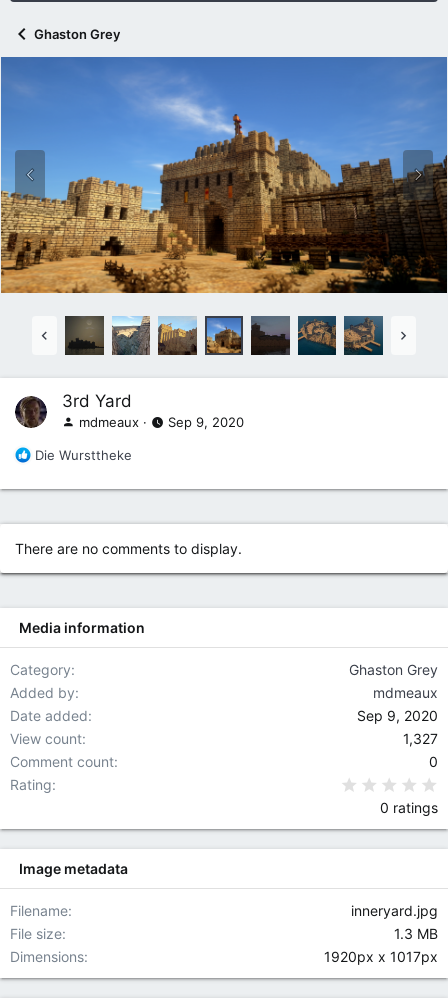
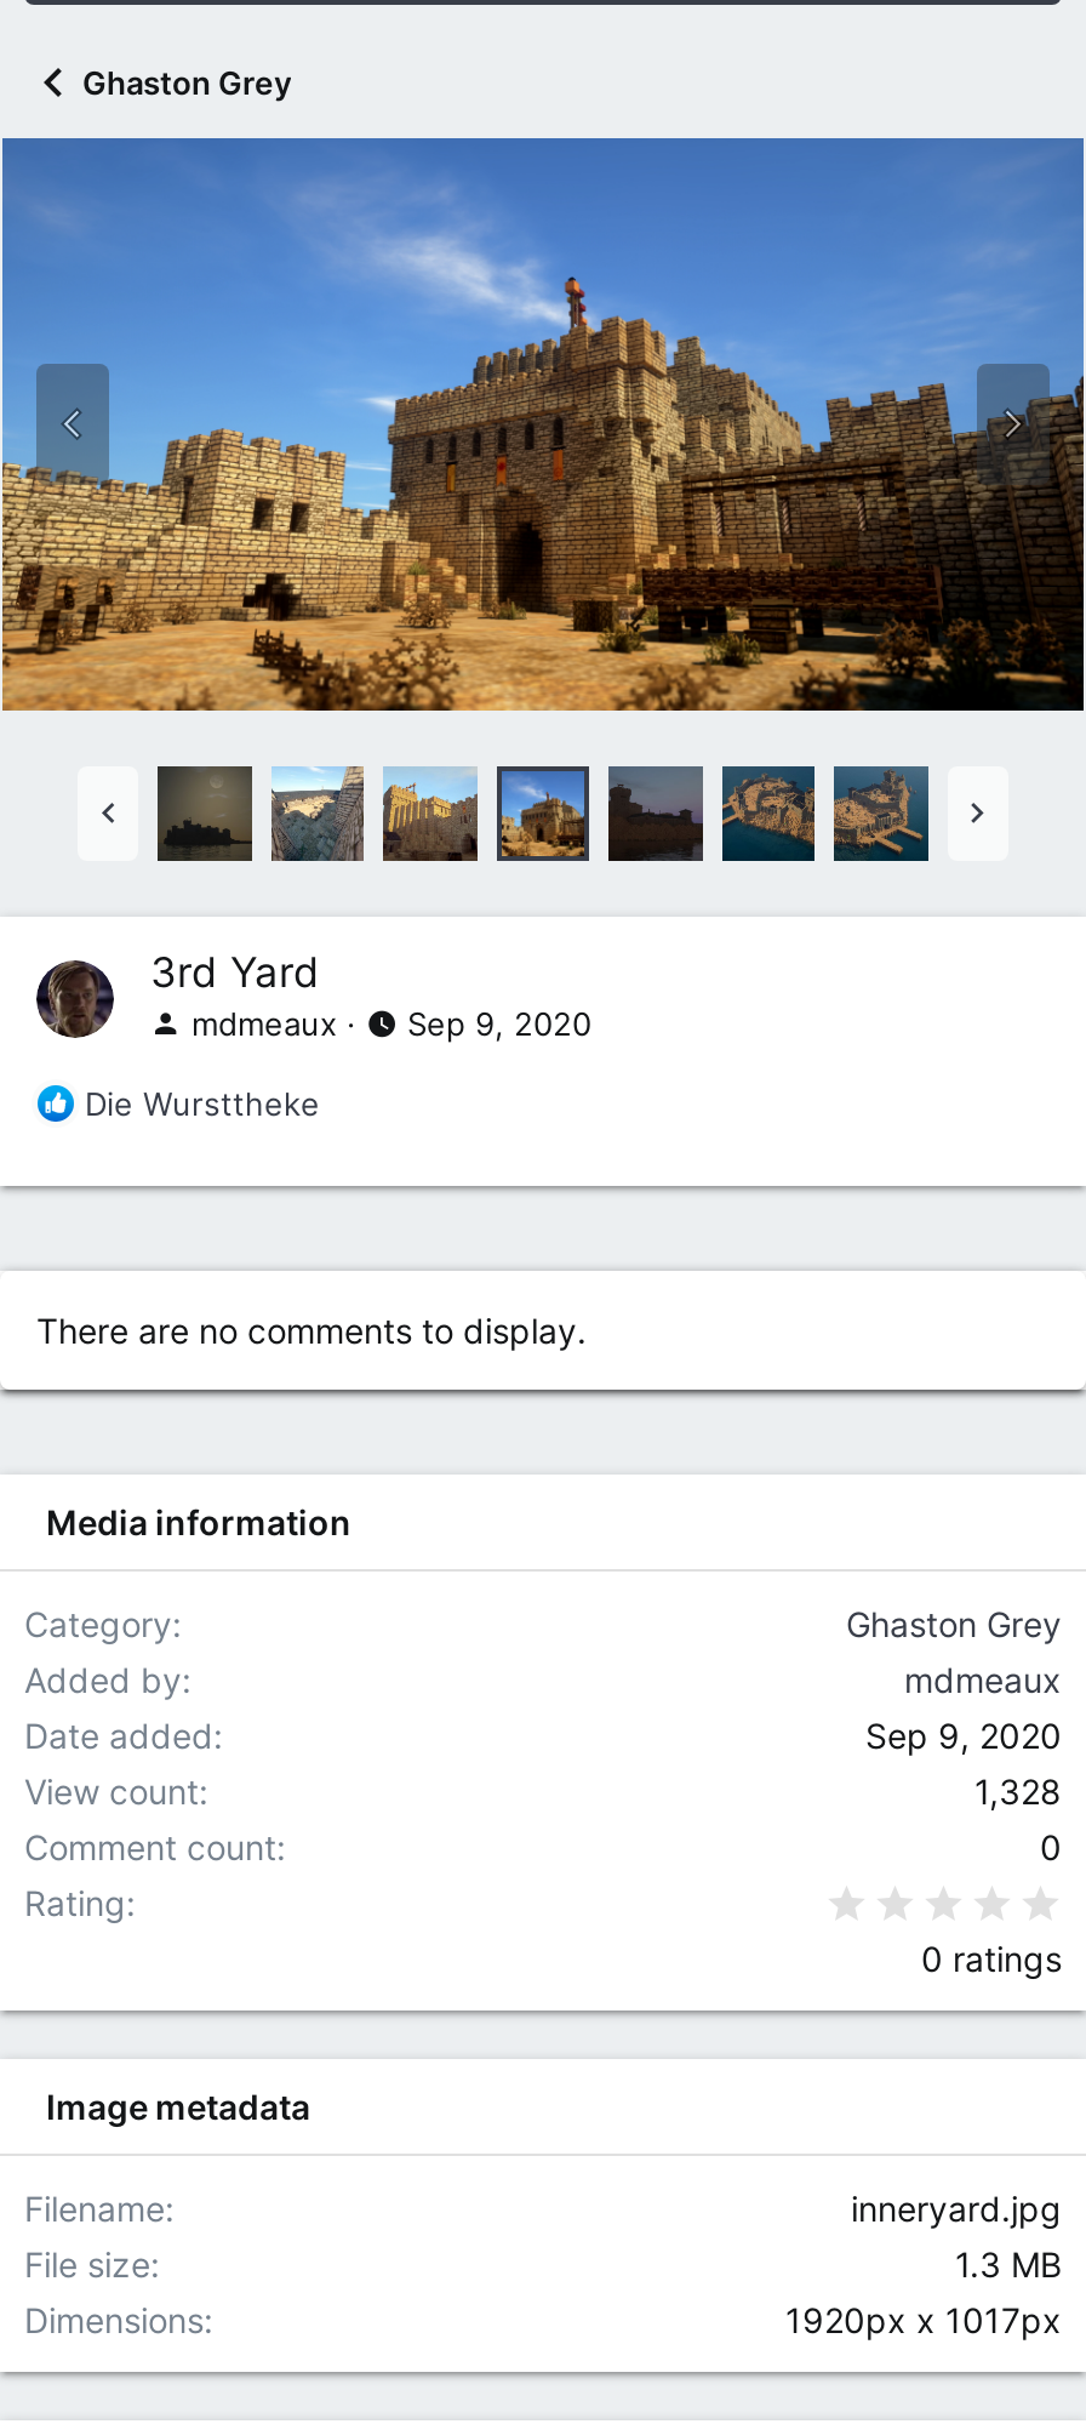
- 1,327
+ 1,328
